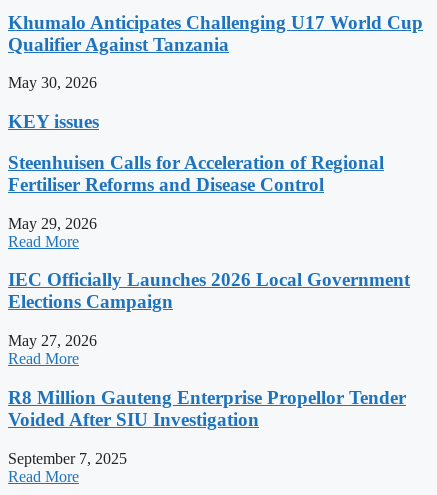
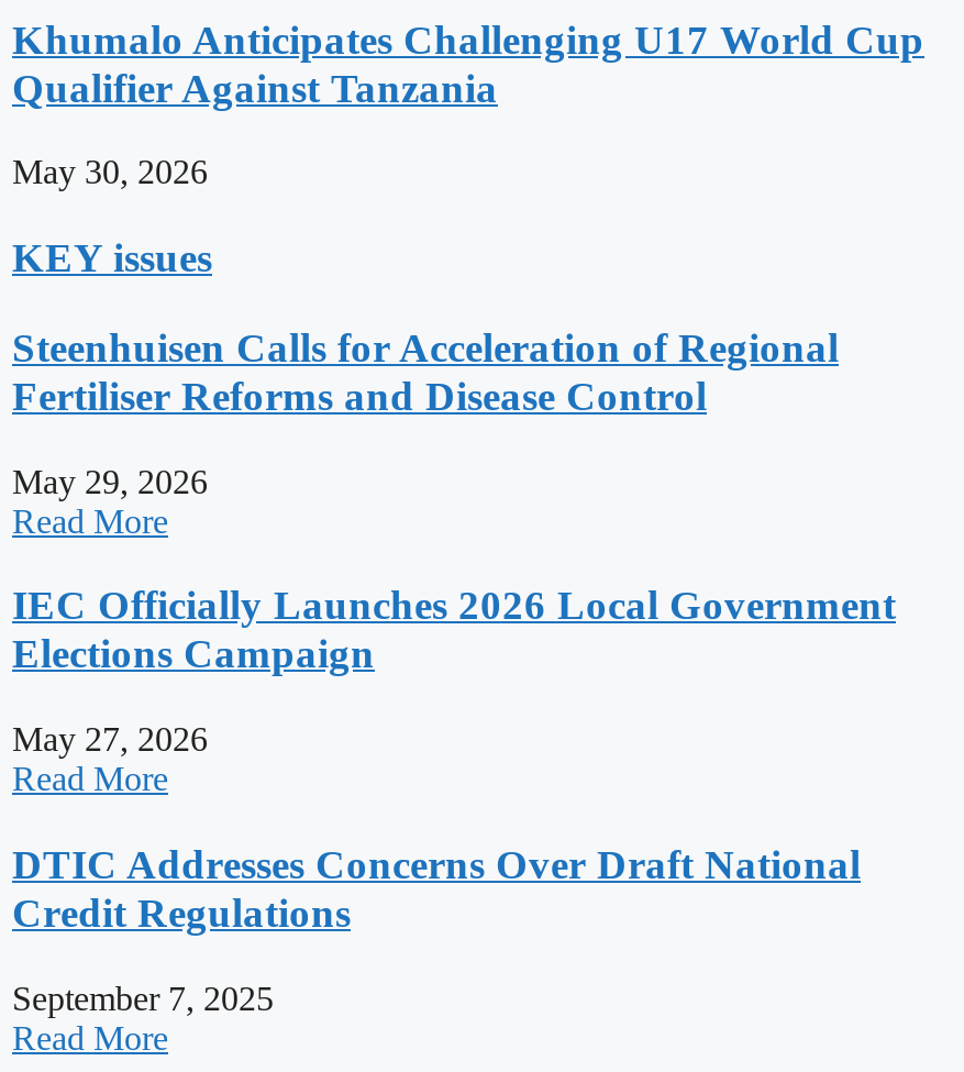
- R8 Million Gauteng Enterprise Propellor Tender
- Voided After SIU Investigation
+ DTIC Addresses Concerns Over Draft National
+ Credit Regulations
